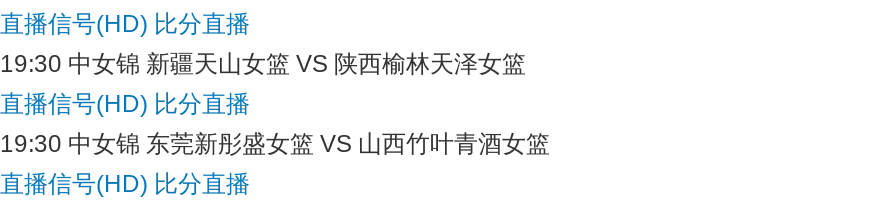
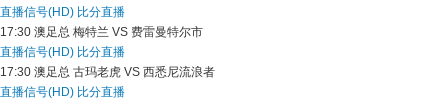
- 19:30 中女锦新疆天山女篮 VS 陕西榆林天泽女篮
+ 17:30 澳足总梅特兰 VS 费雷曼特尔市

- 19:30 中女锦东莞新彤盛女篮 VS 山西竹叶青酒女篮
+ 17:30 澳足总古玛老虎 VS 西悉尼流浪者
